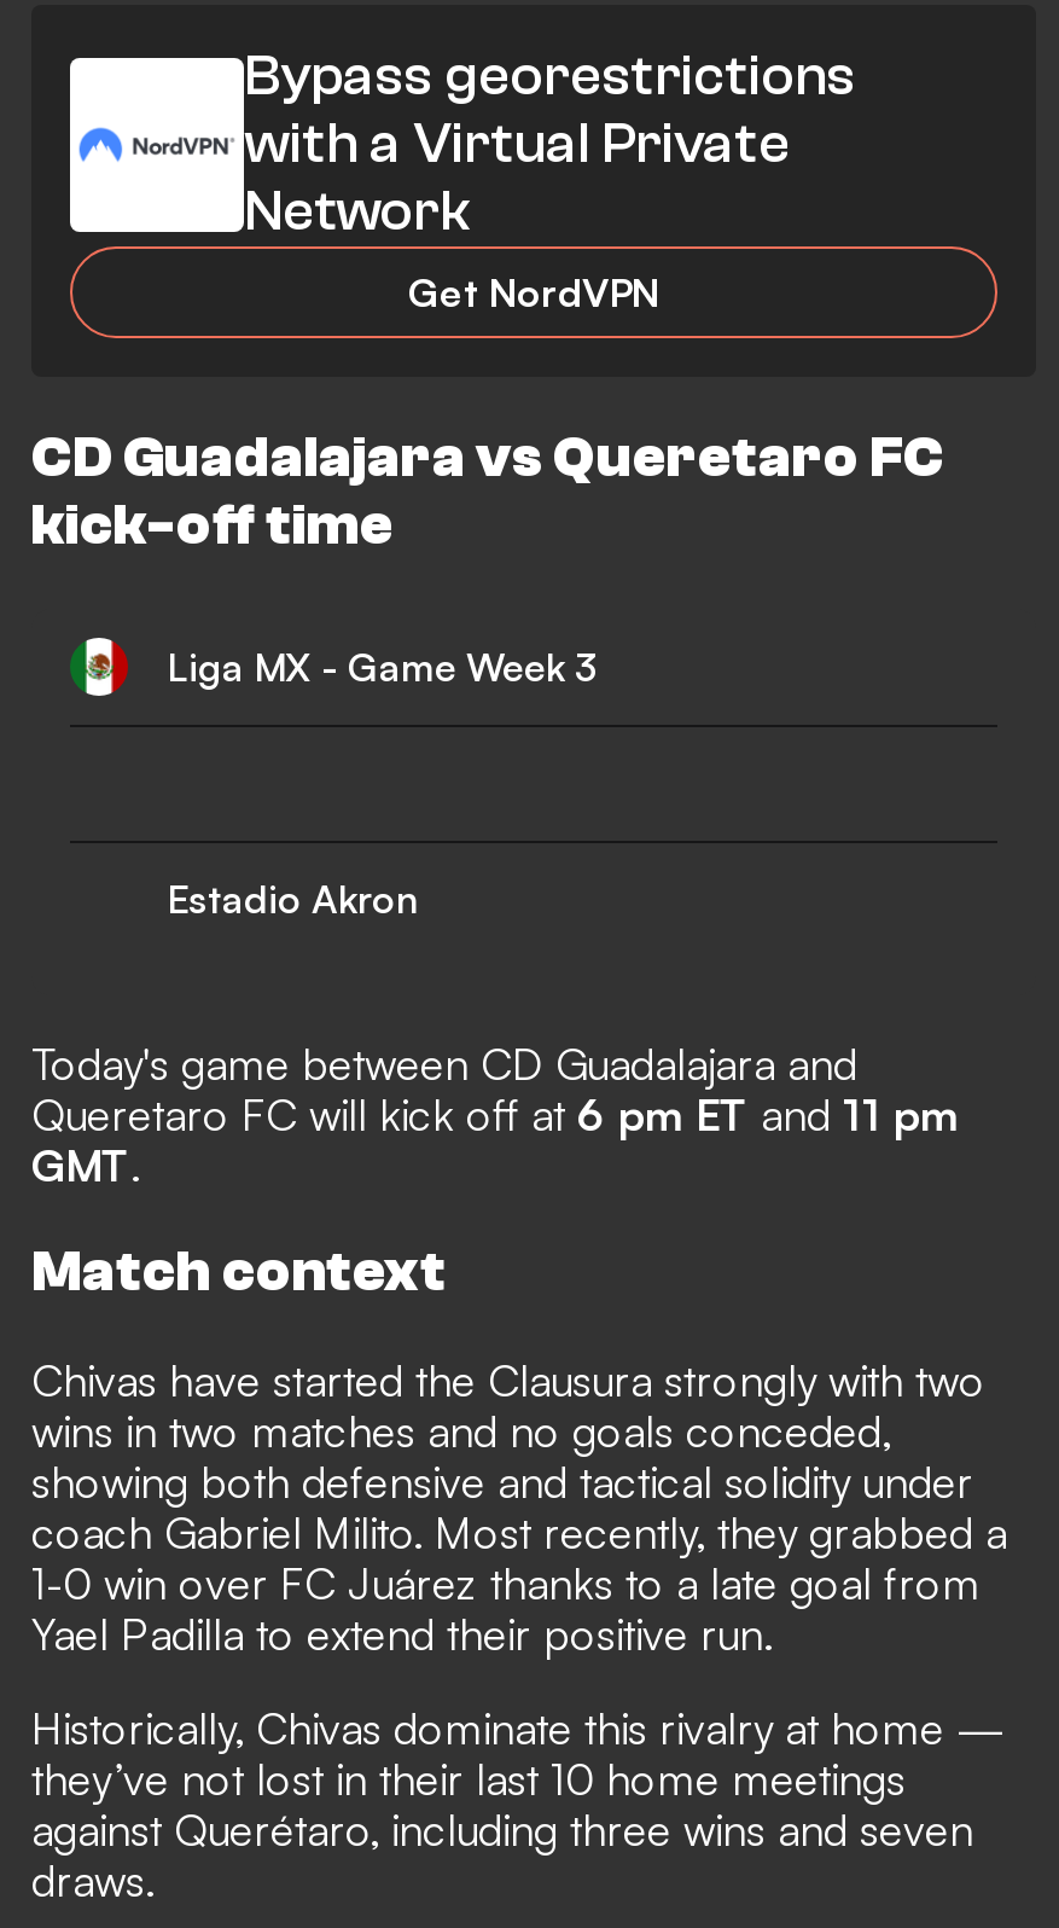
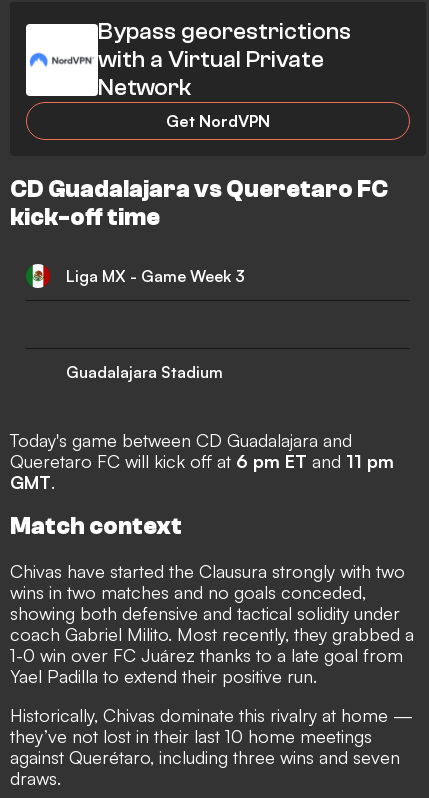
- Estadio Akron
+ Guadalajara Stadium
